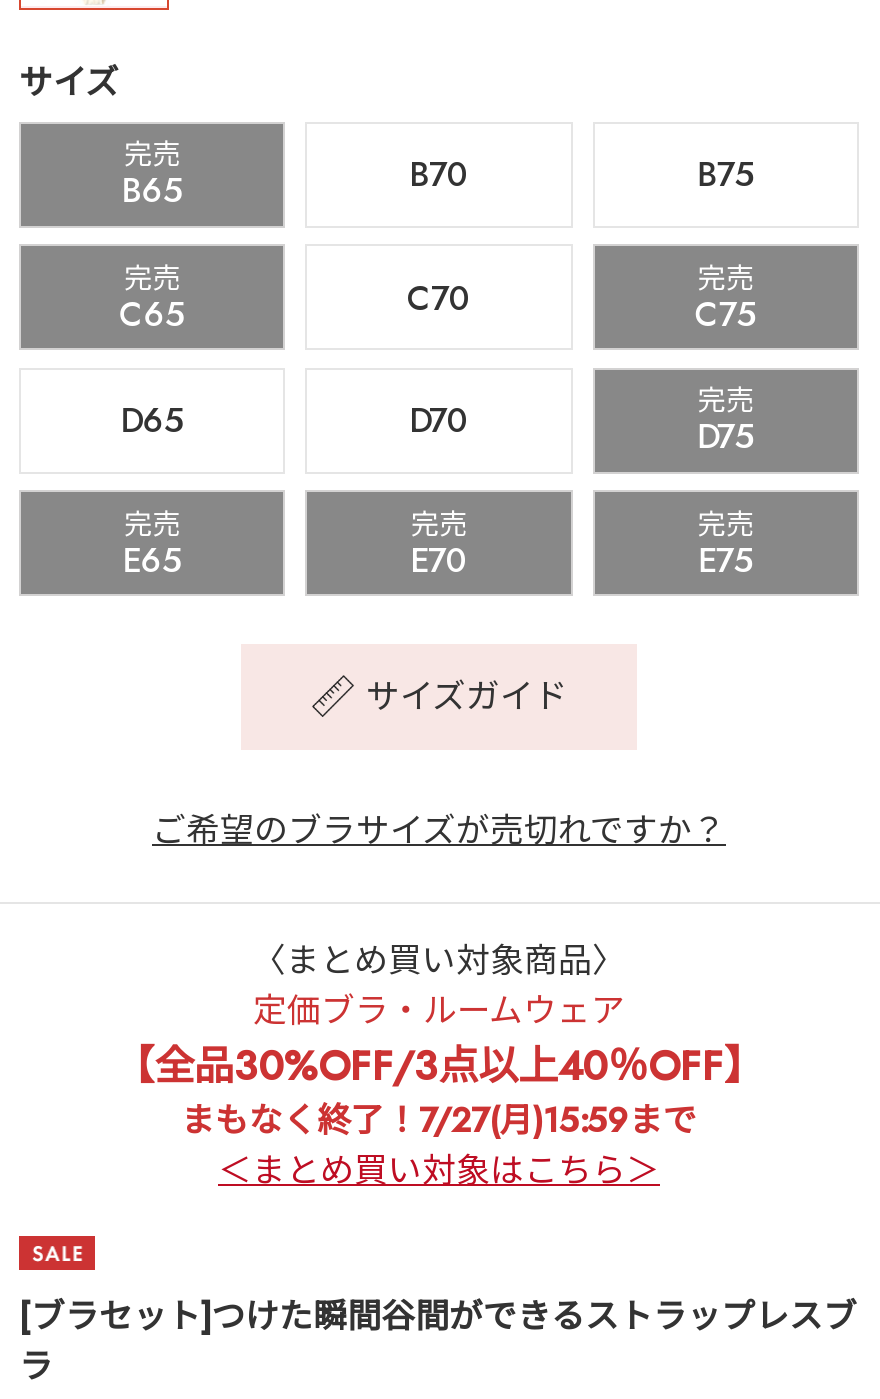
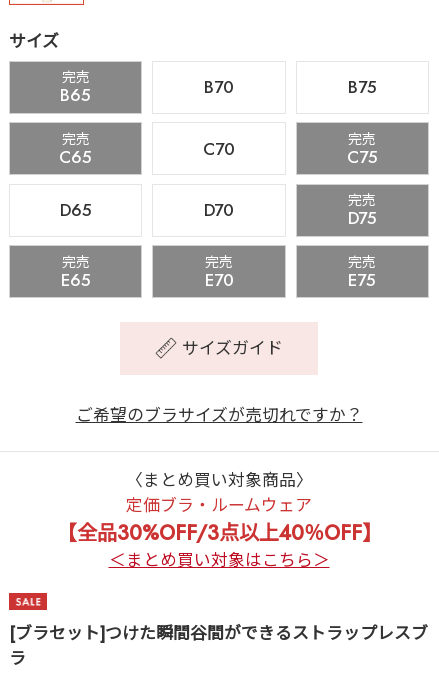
- まもなく終了！7/27(月)15:59まで
